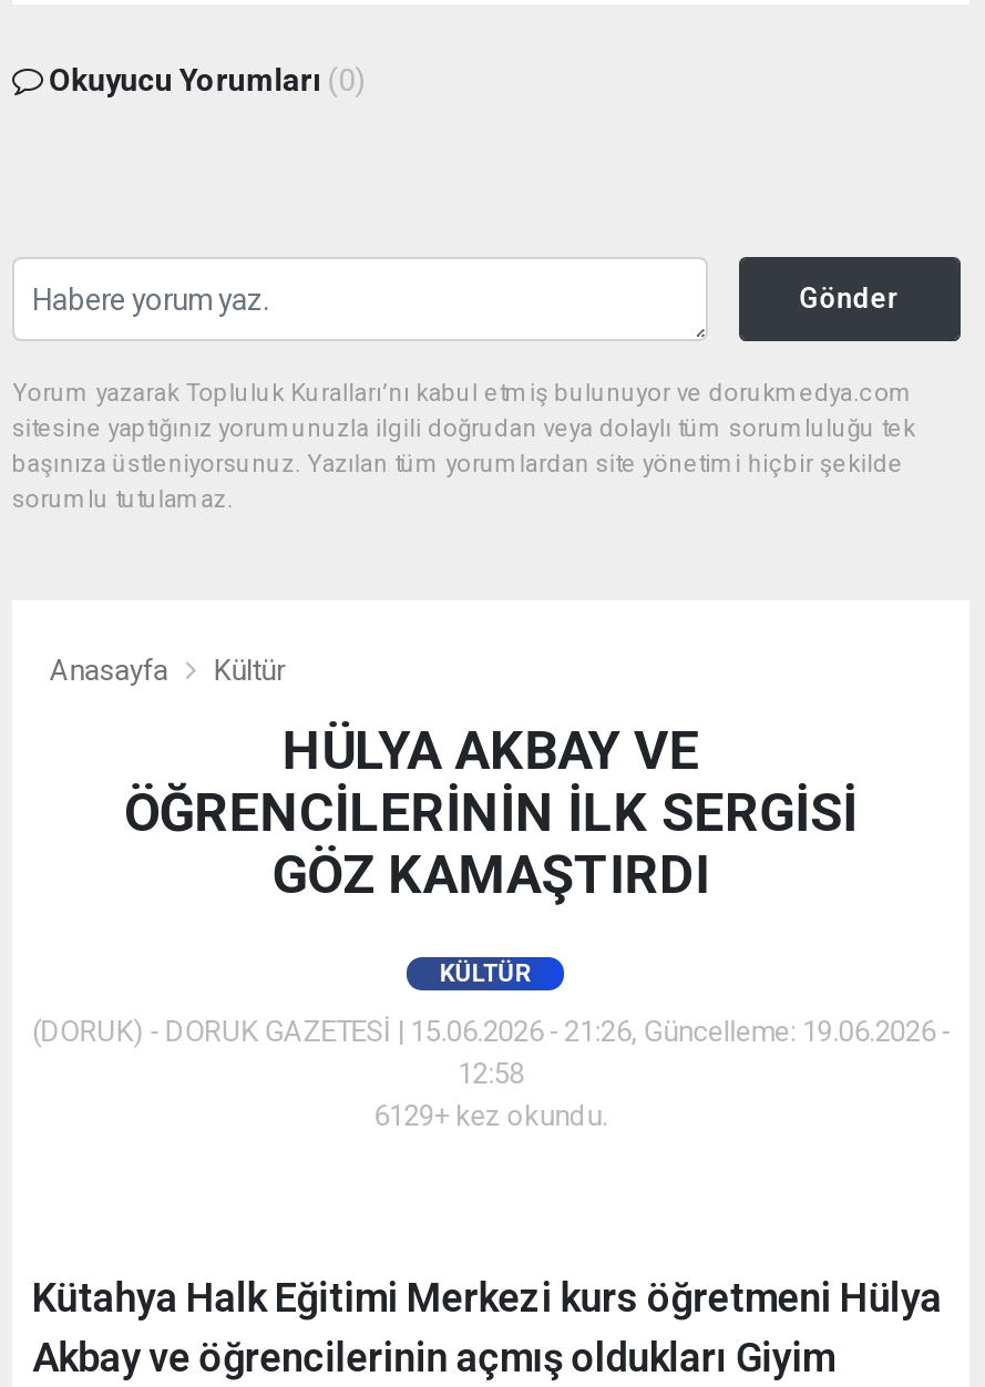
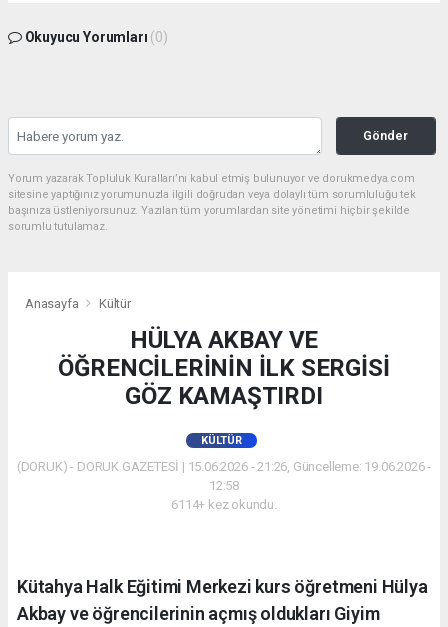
- 6129+ kez okundu.
+ 6114+ kez okundu.
